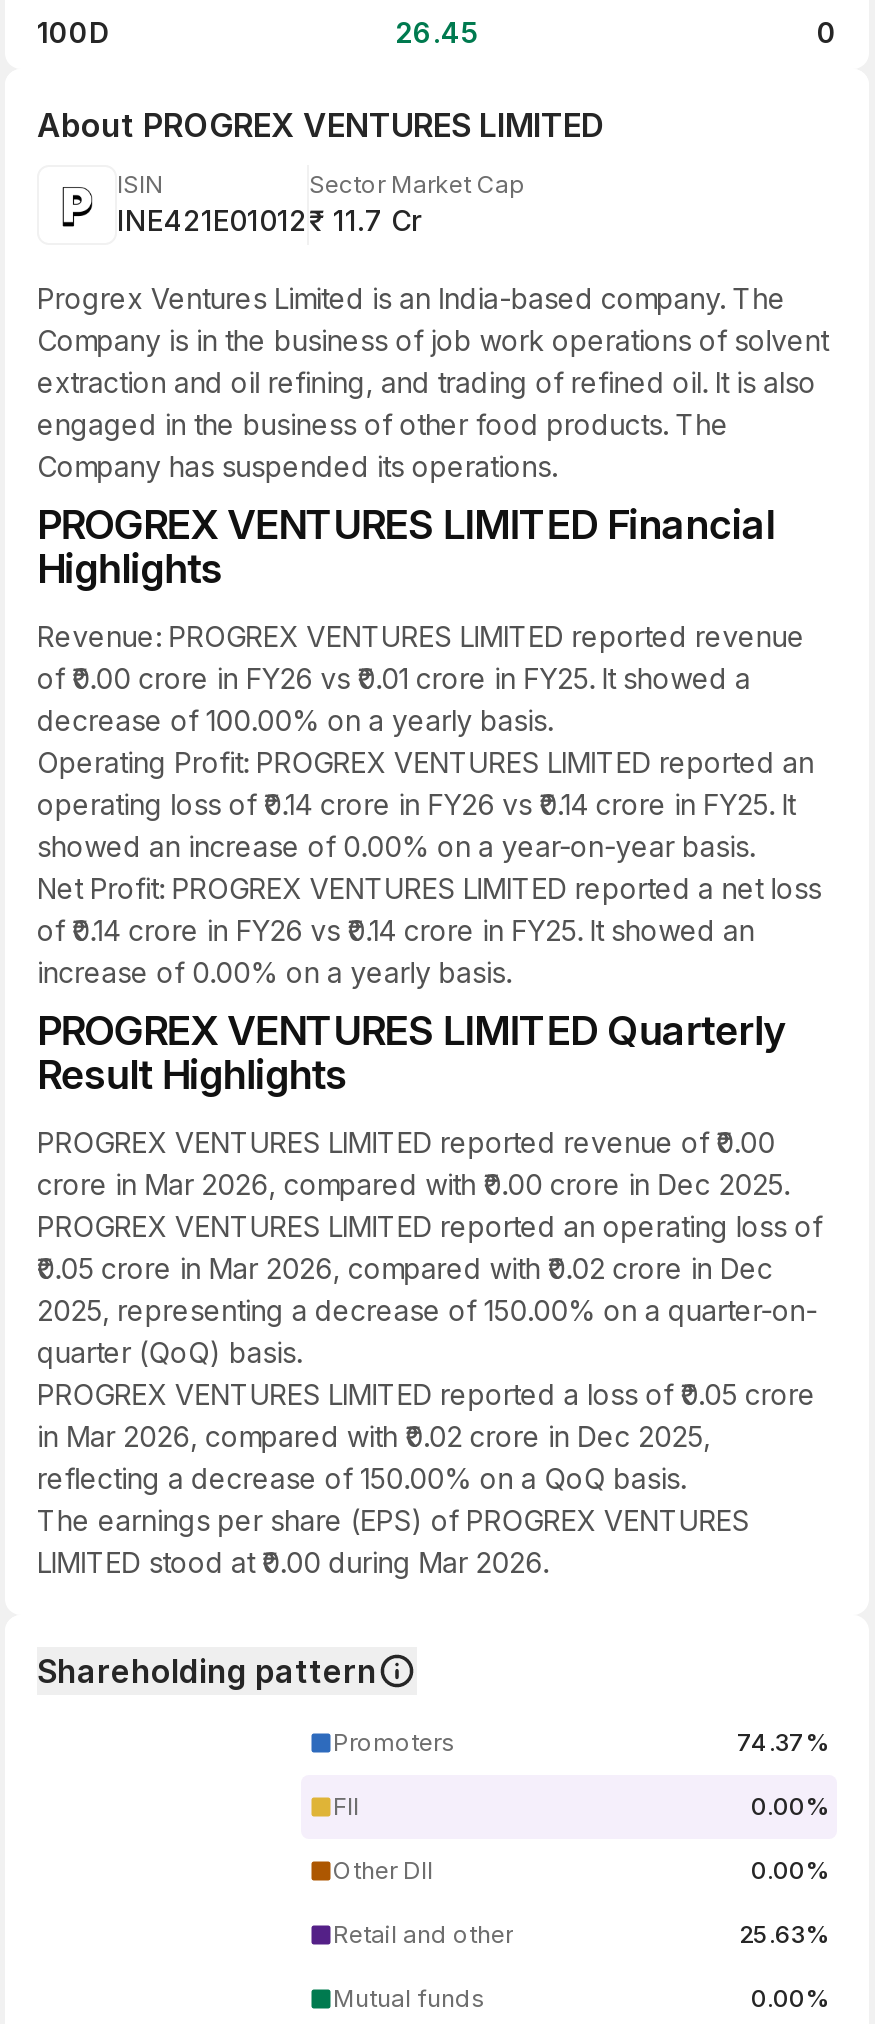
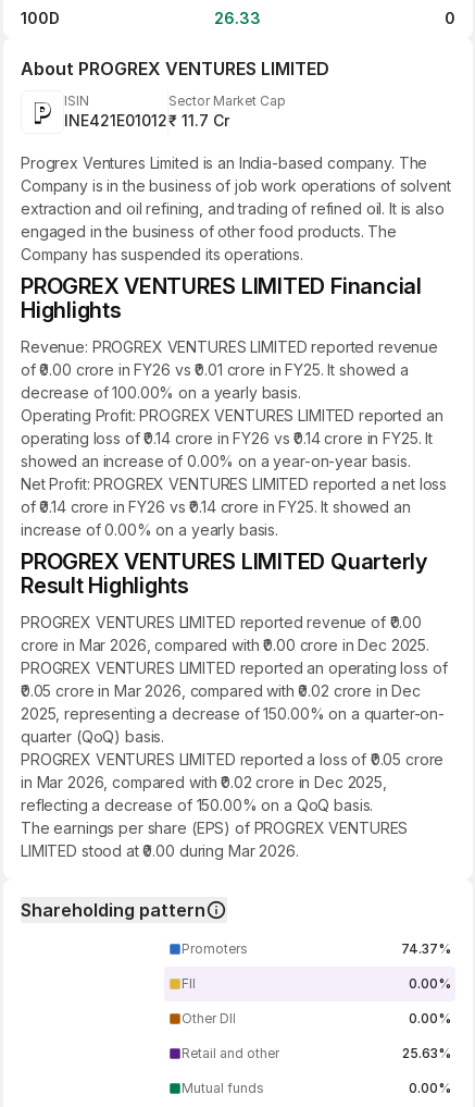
- 26.45
+ 26.33
